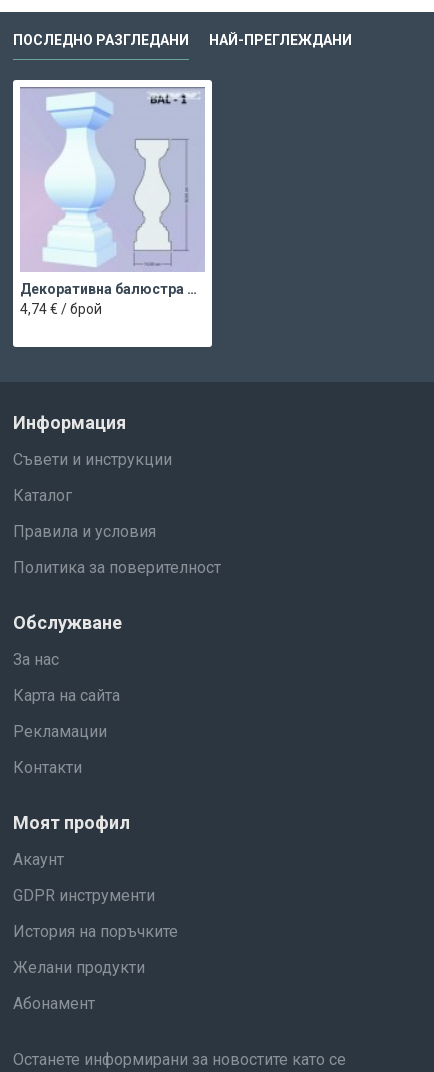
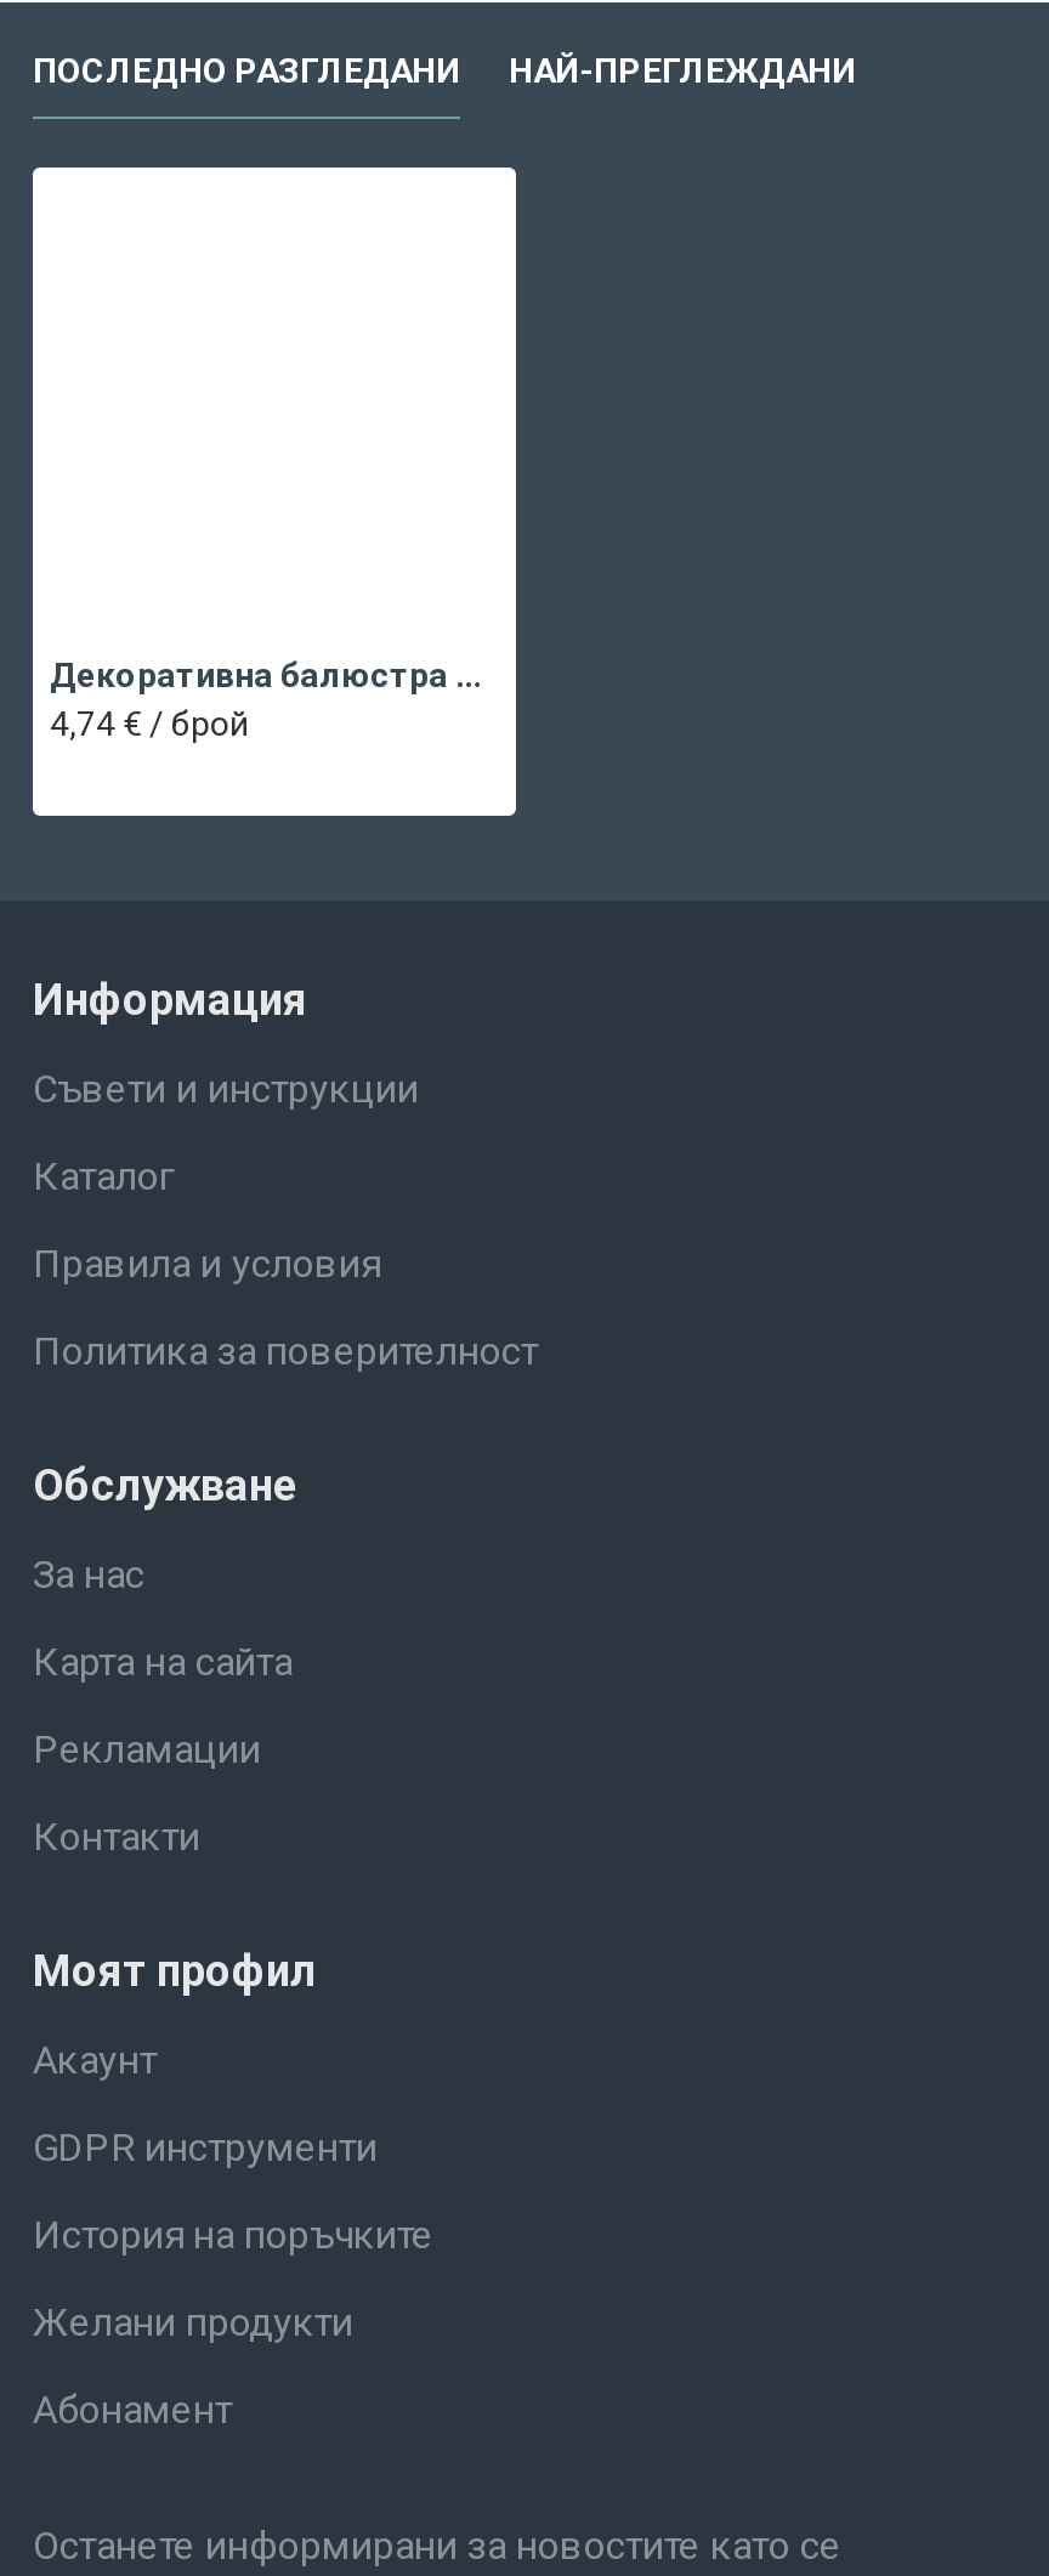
- [image]
